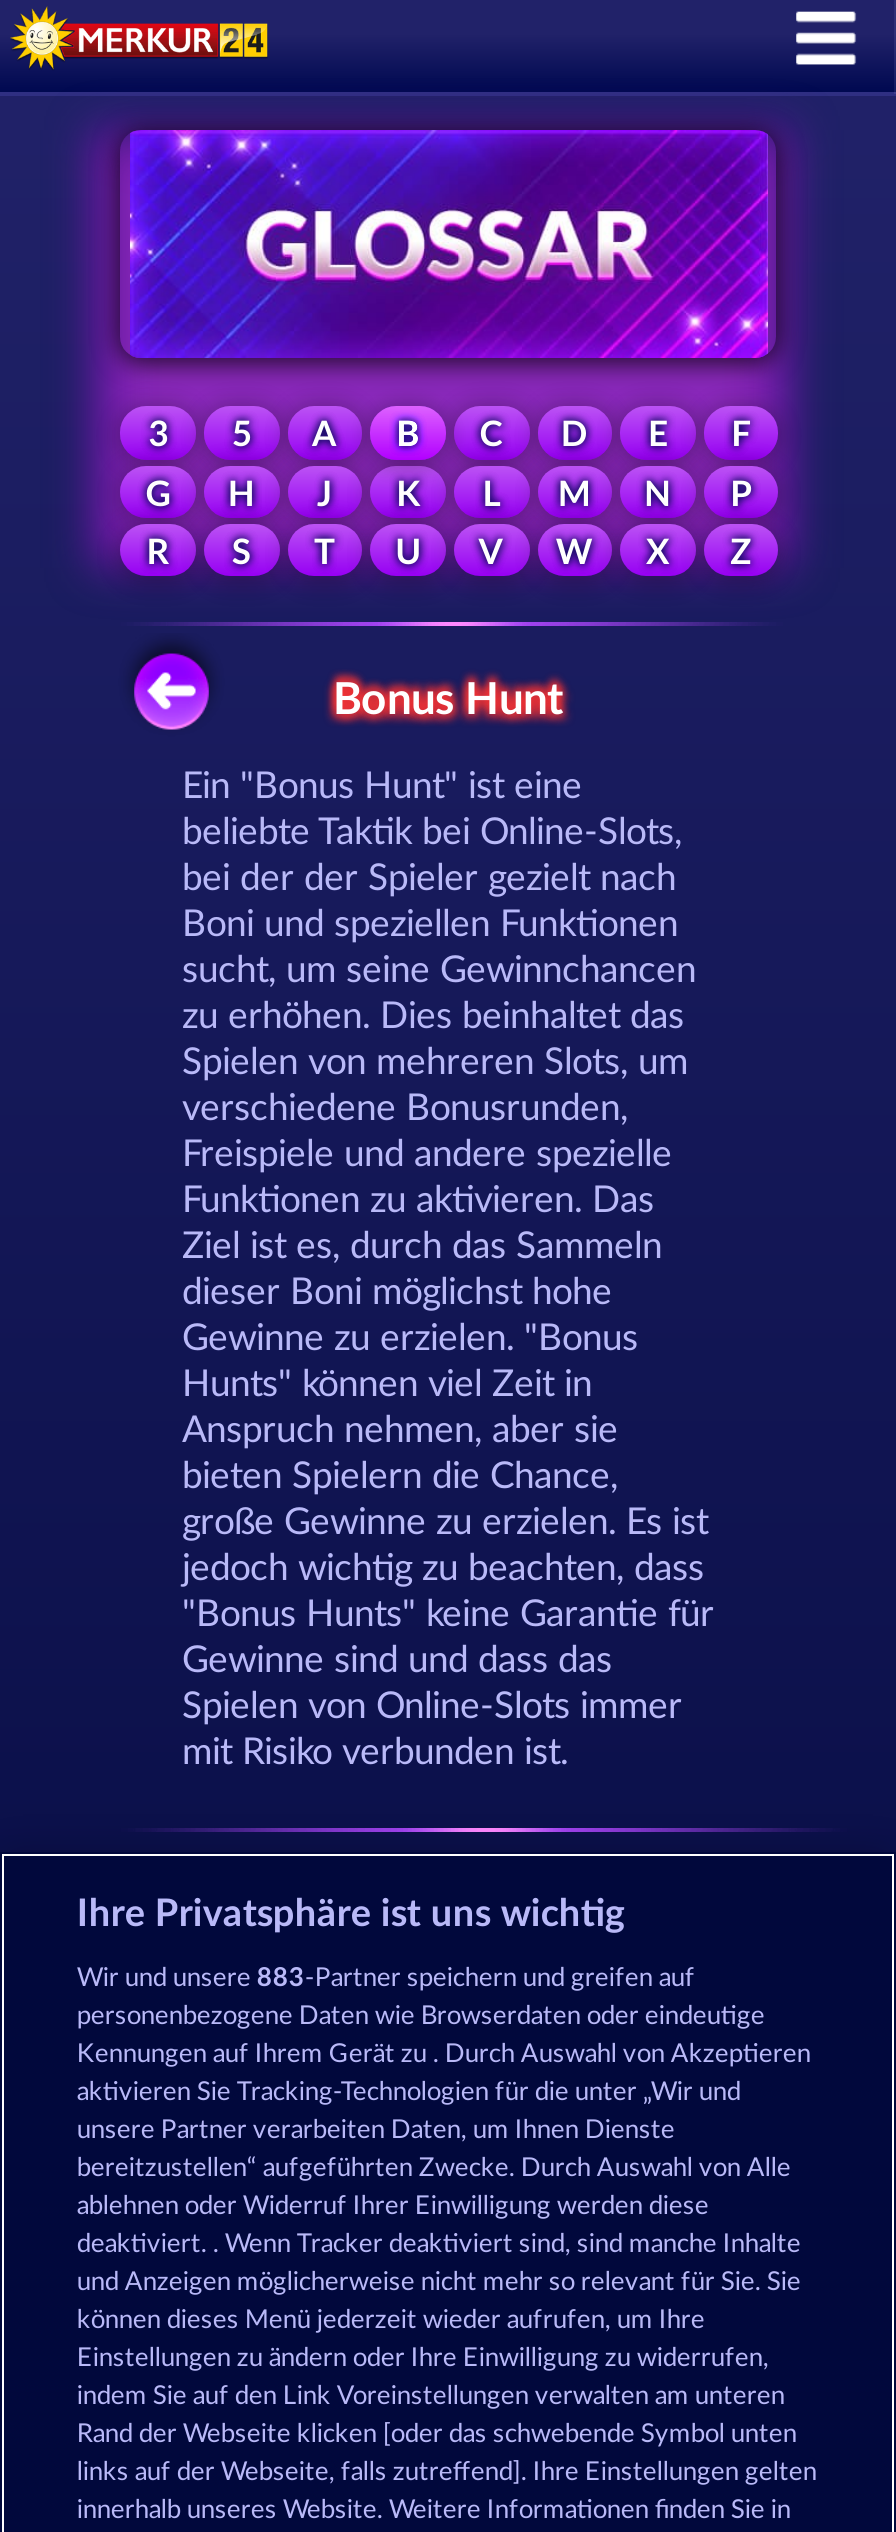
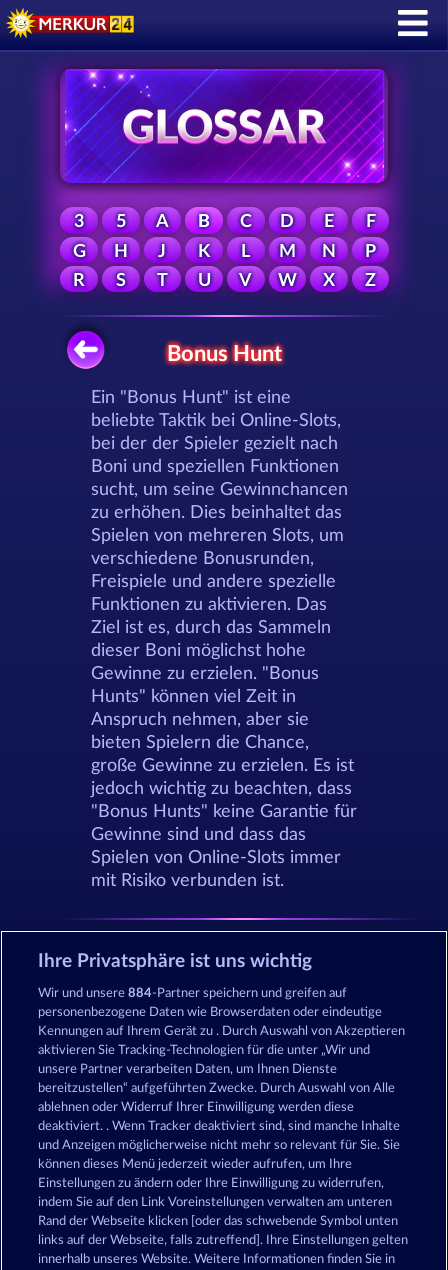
- Wir und unsere 883-Partner speichern und greifen auf
+ Wir und unsere 884-Partner speichern und greifen auf
